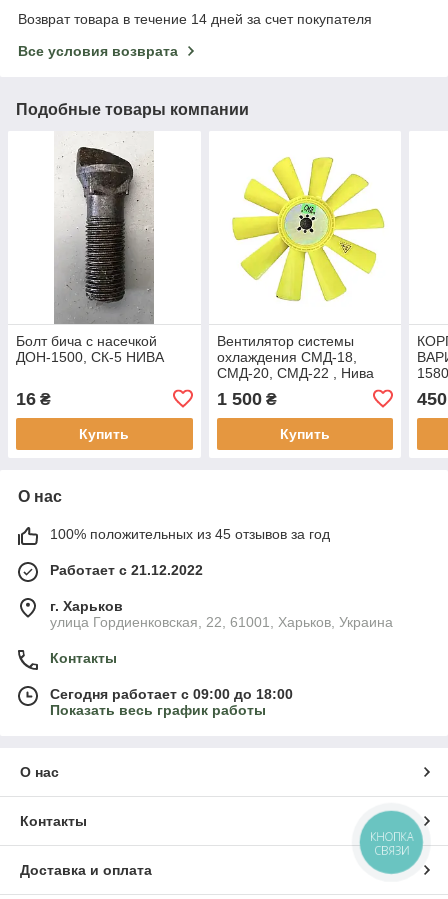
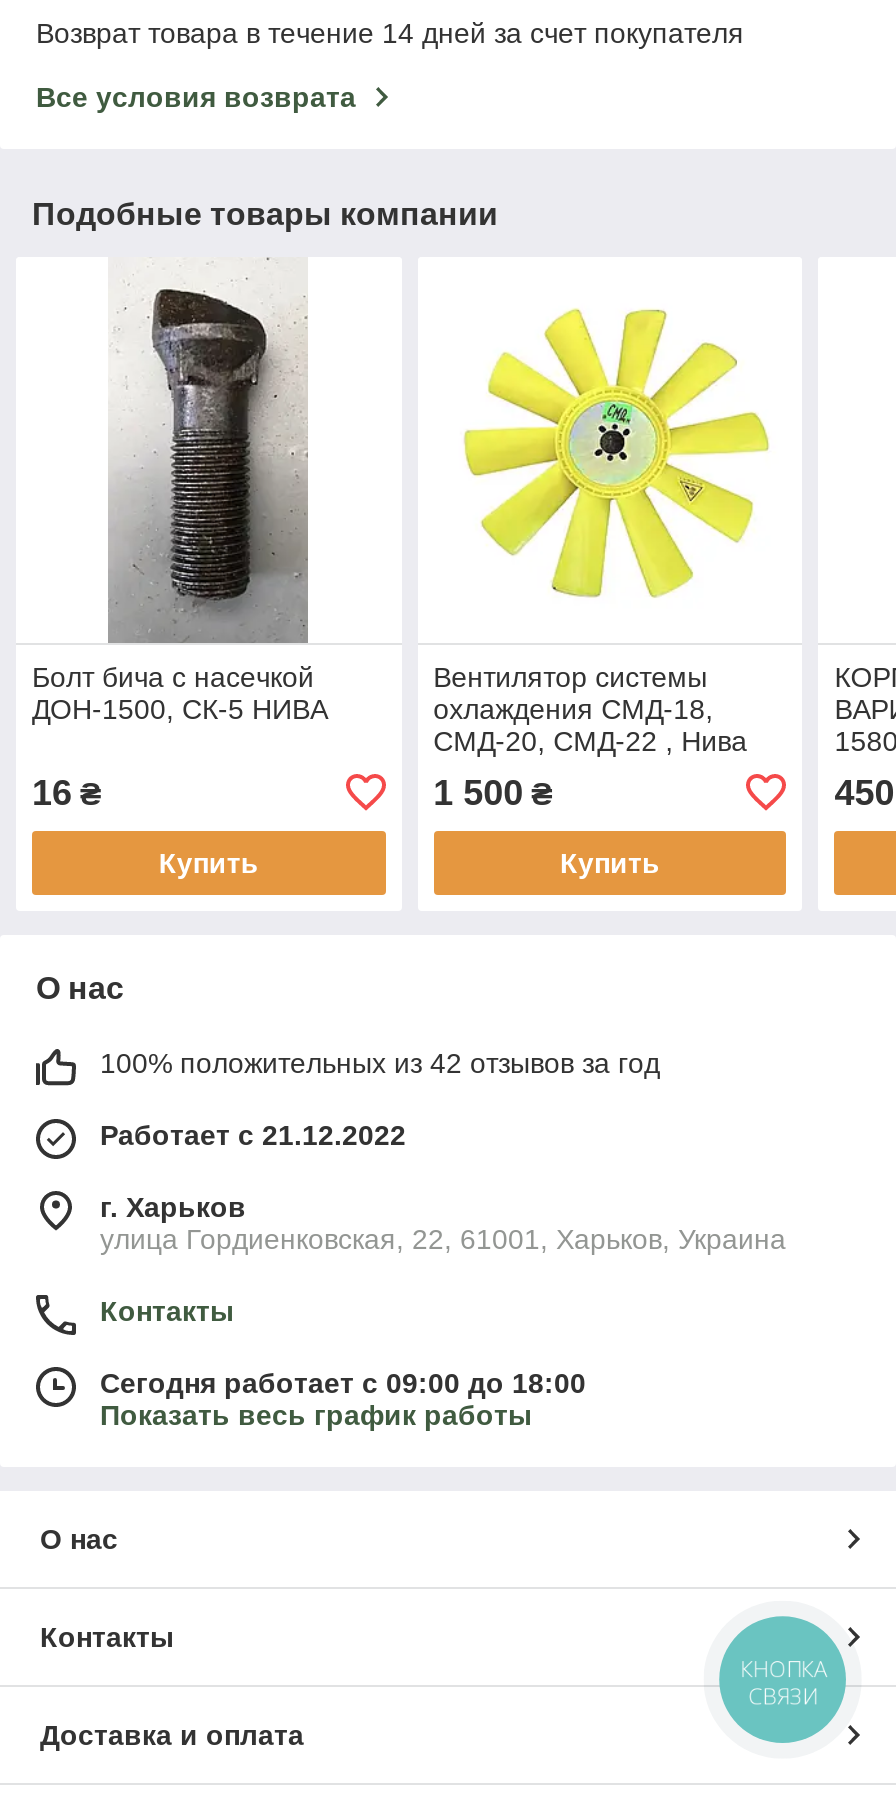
- 100% положительных из 45 отзывов за год
+ 100% положительных из 42 отзывов за год
